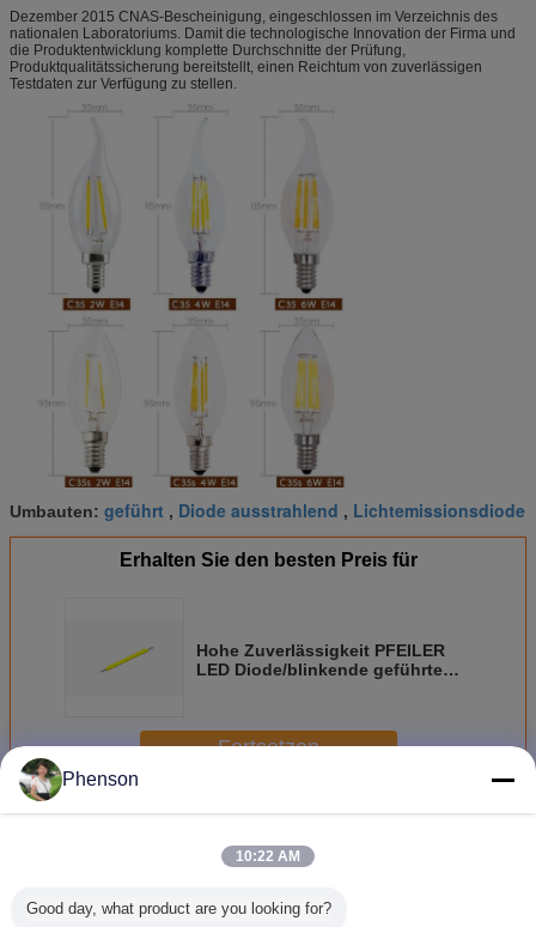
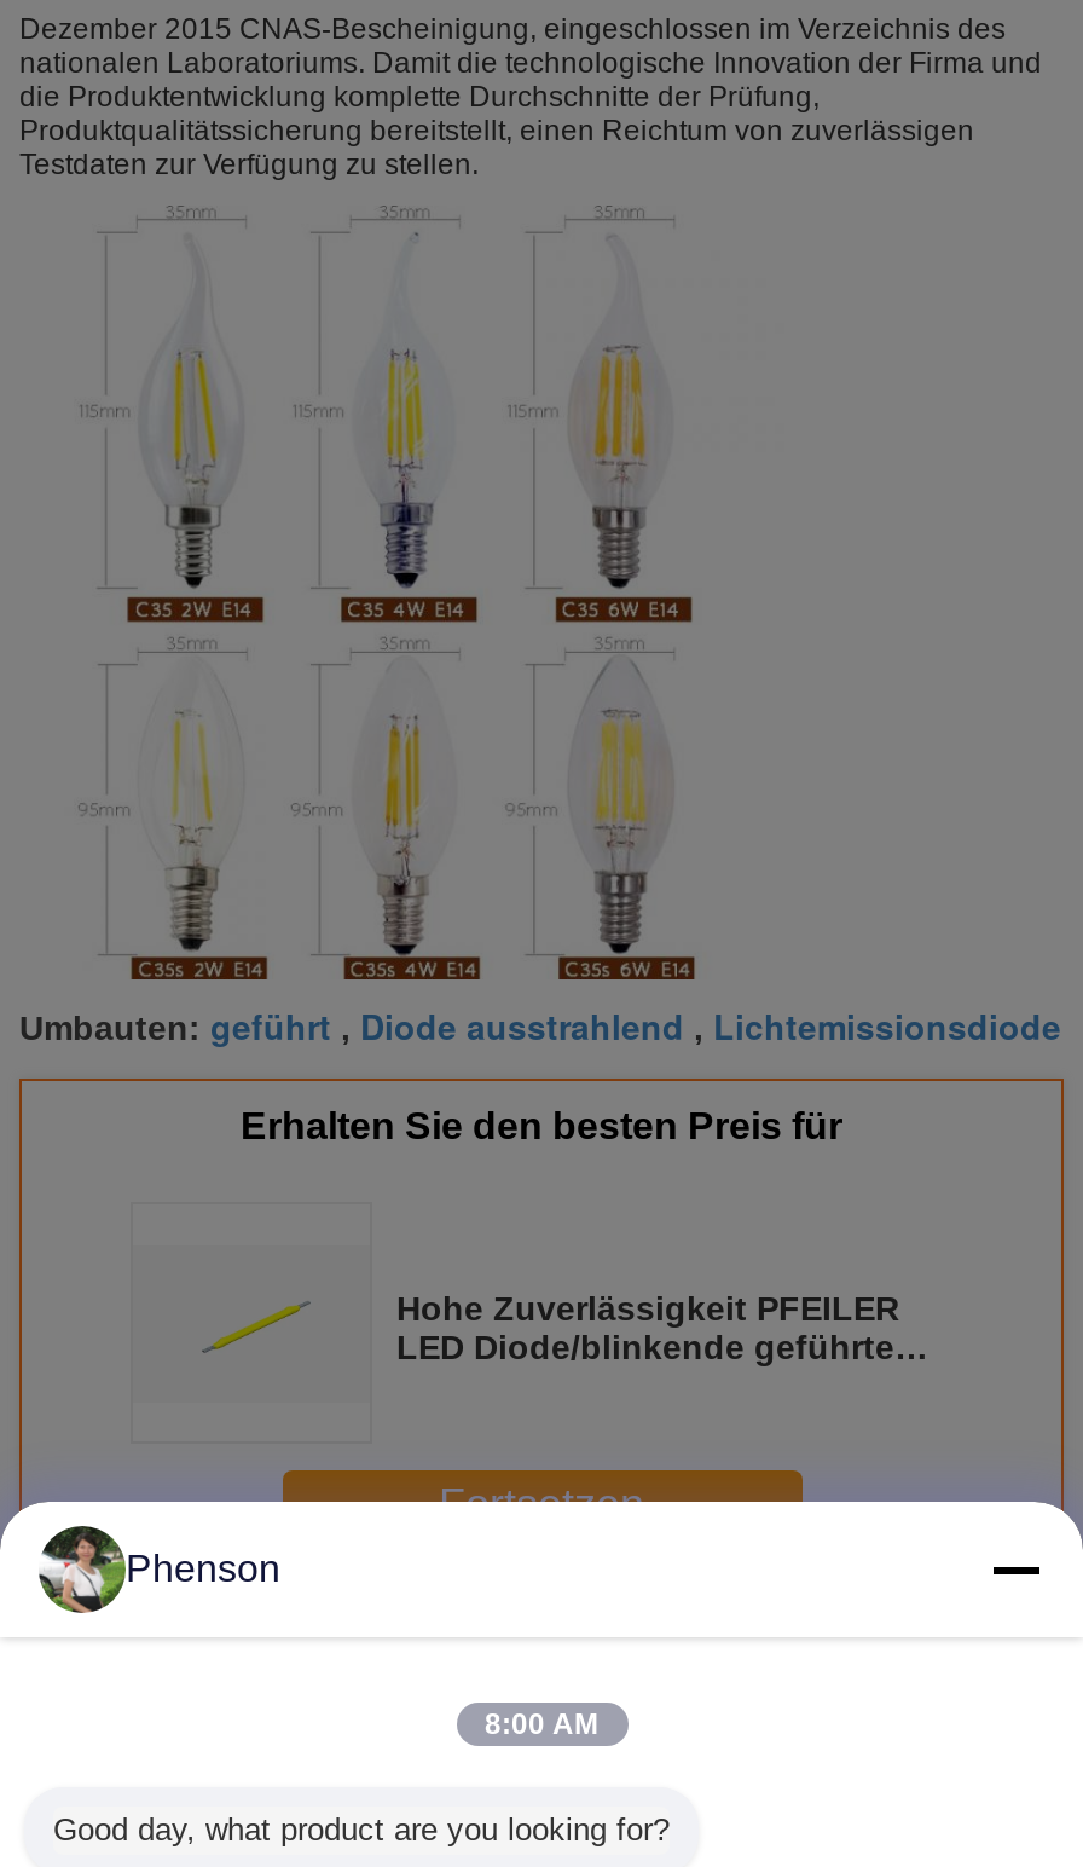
- 10:22 AM
+ 8:00 AM
